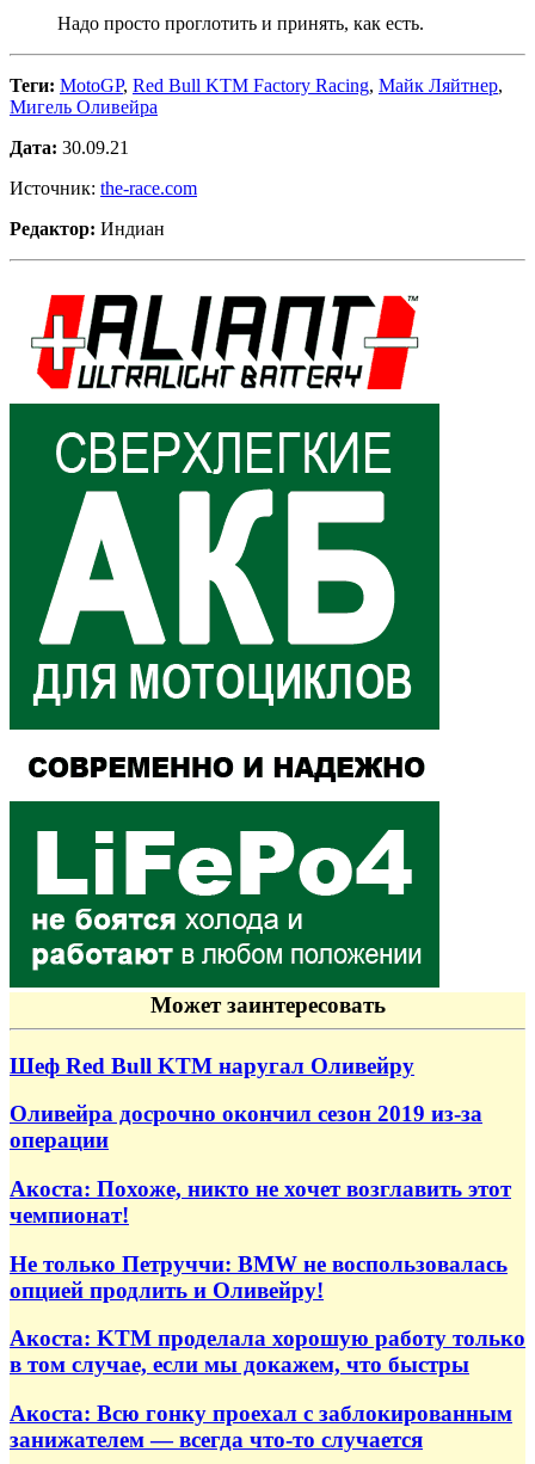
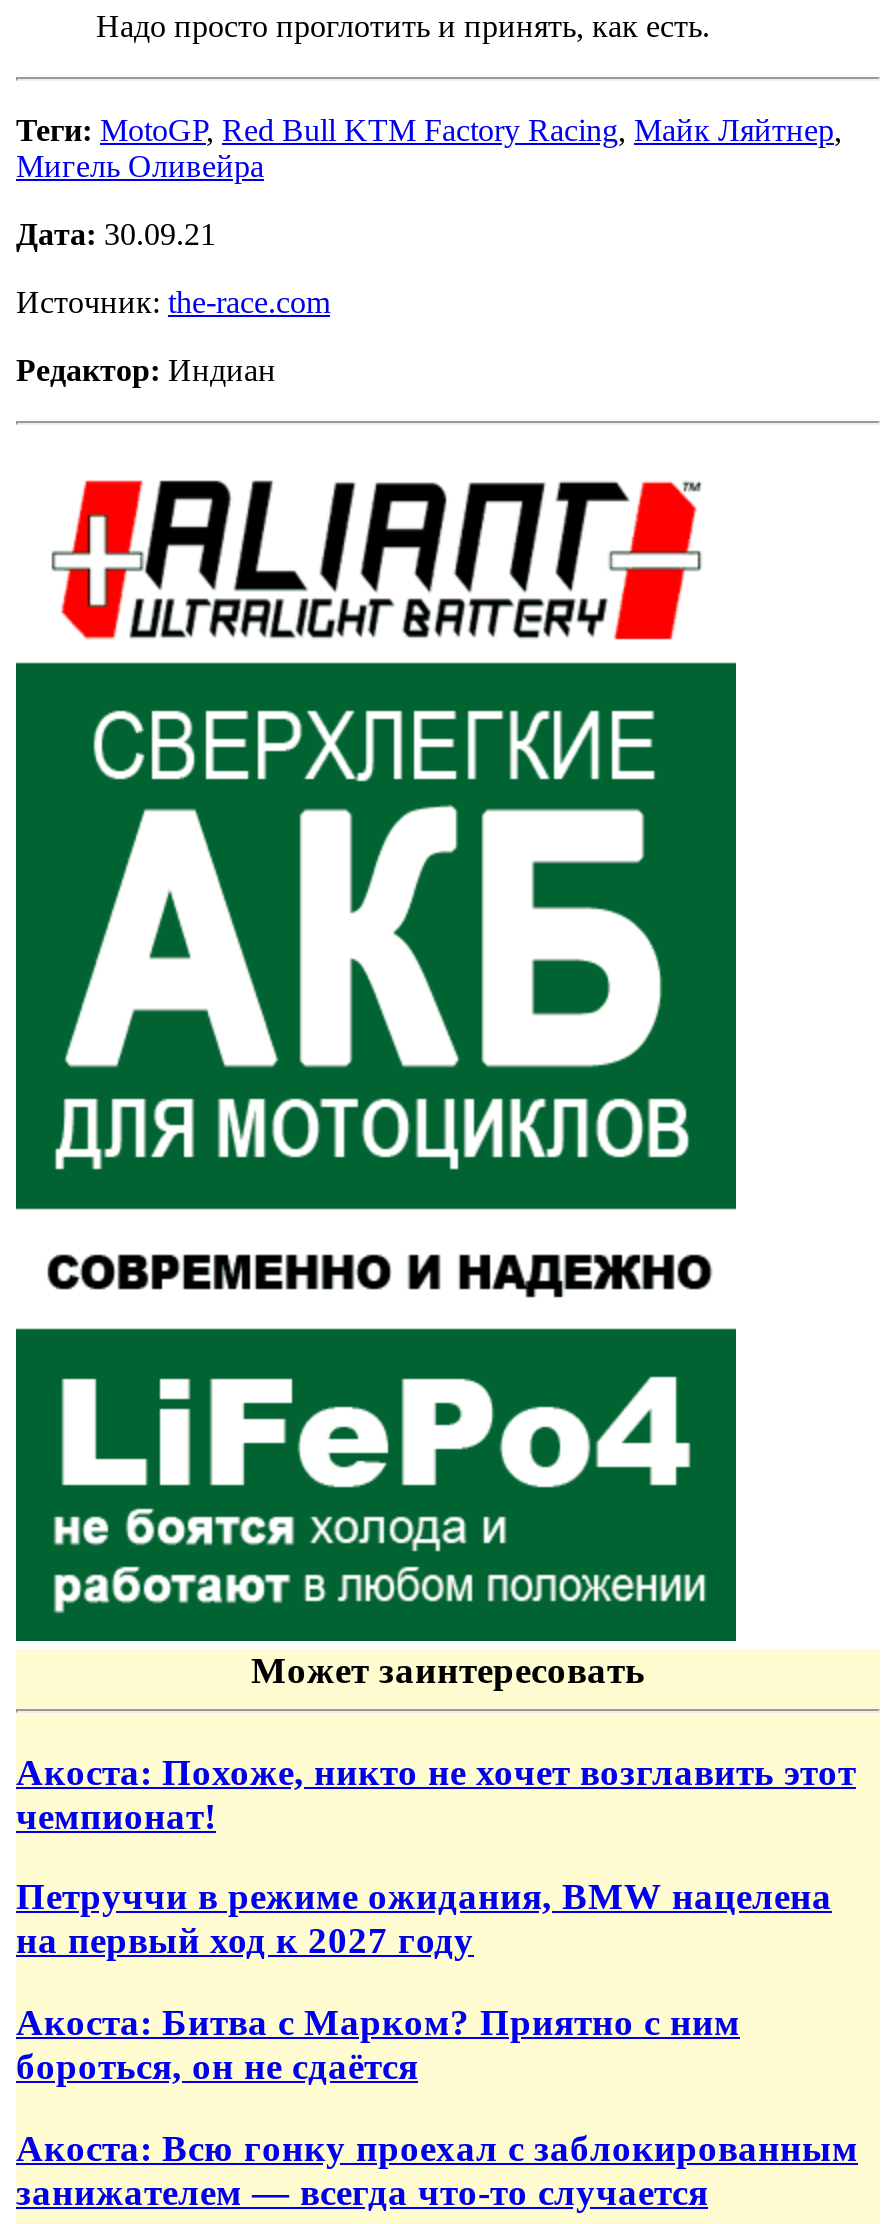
- Шеф Red Bull KTM наругал Оливейру
- Оливейра досрочно окончил сезон 2019 из-за
- операции

- Не только Петруччи: BMW не воспользовалась
- опцией продлить и Оливейру!
+ Петруччи в режиме ожидания, BMW нацелена
+ на первый ход к 2027 году

- Акоста: KTM проделала хорошую работу только
- в том случае, если мы докажем, что быстры
+ Акоста: Битва с Марком? Приятно с ним
+ бороться, он не сдаётся
